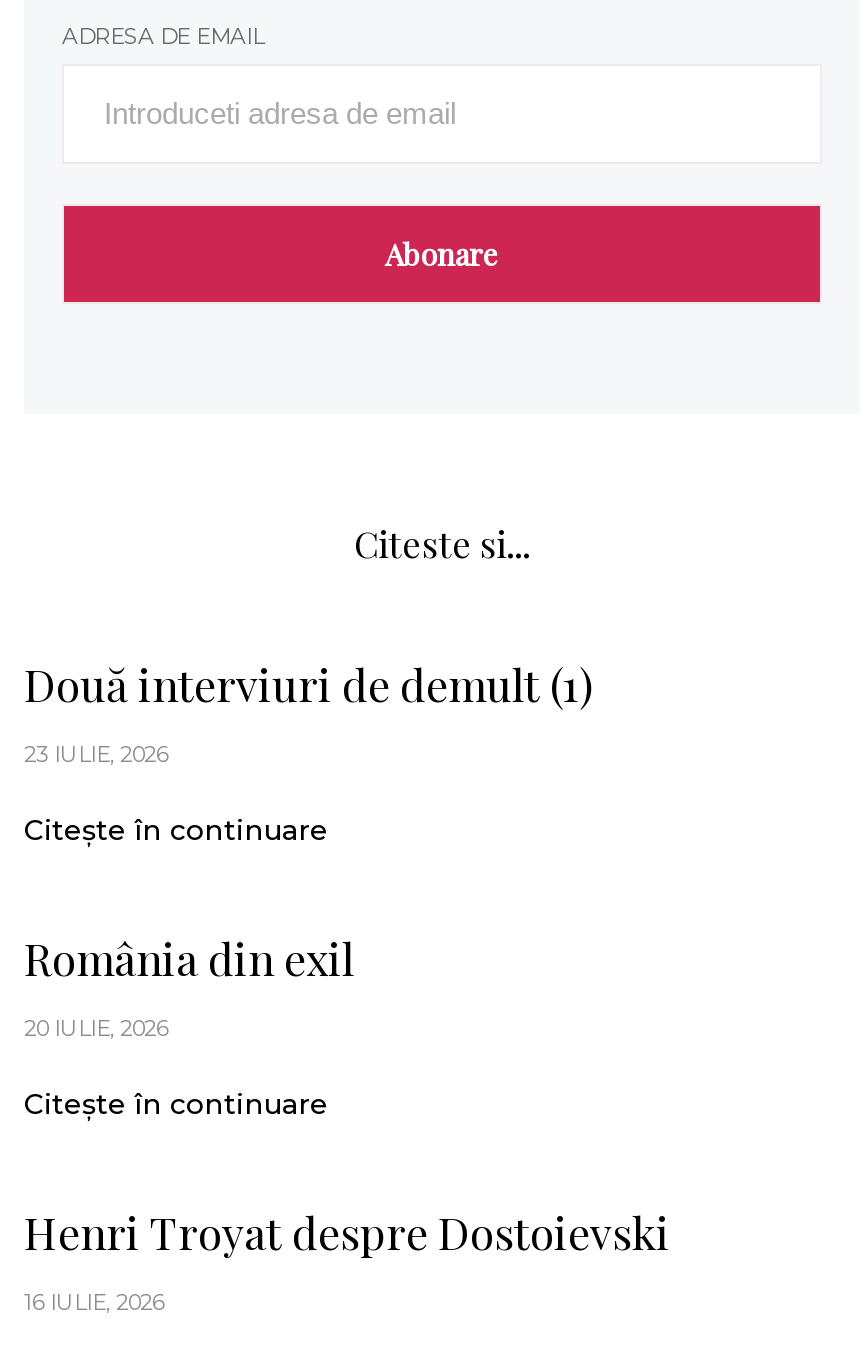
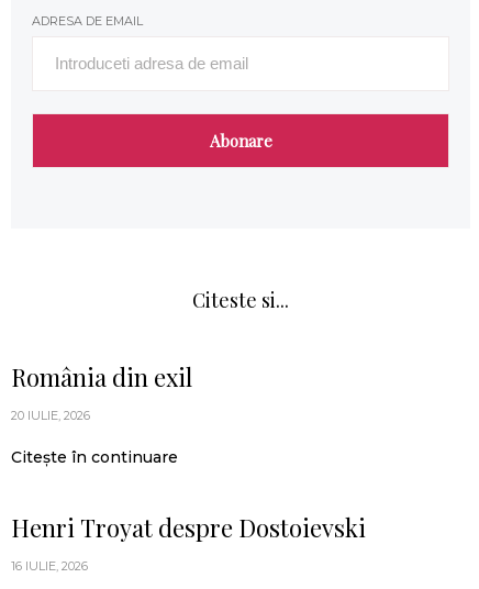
- Două interviuri de demult (1)
- 23 IULIE, 2026
- Citește în continuare
